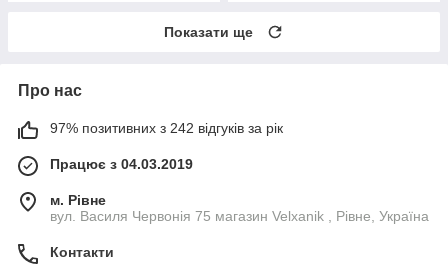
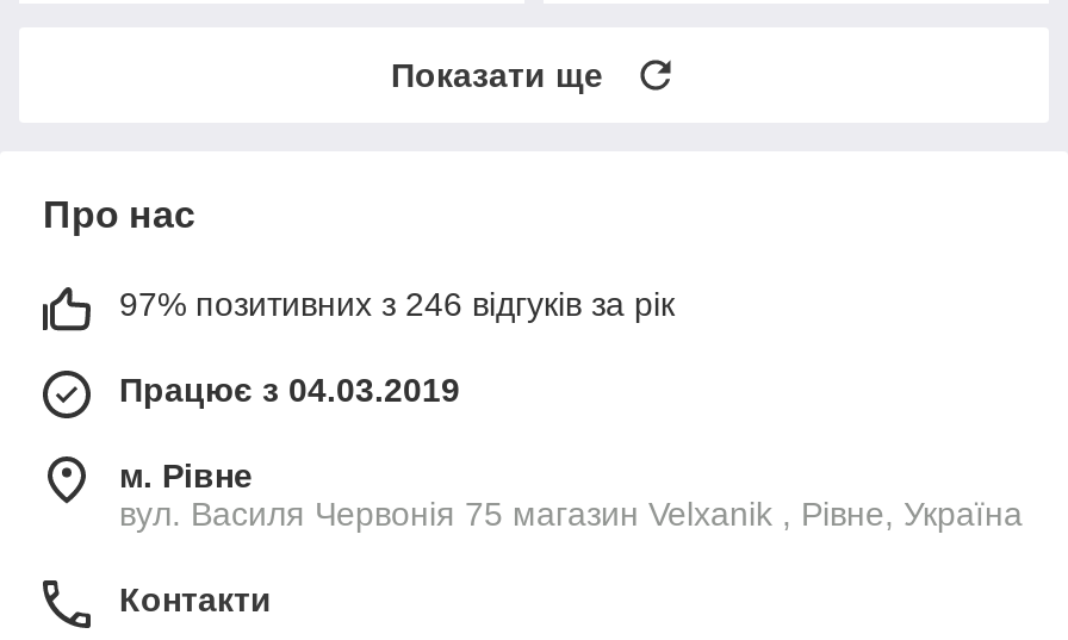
- 97% позитивних з 242 відгуків за рік
+ 97% позитивних з 246 відгуків за рік
